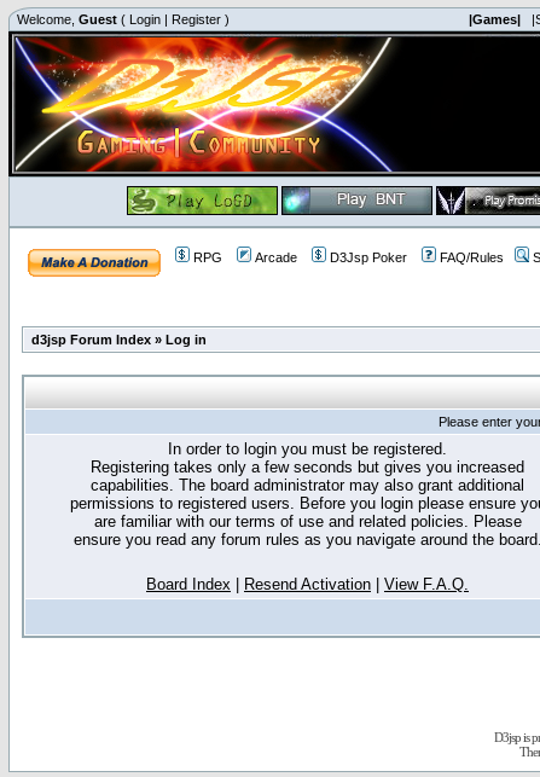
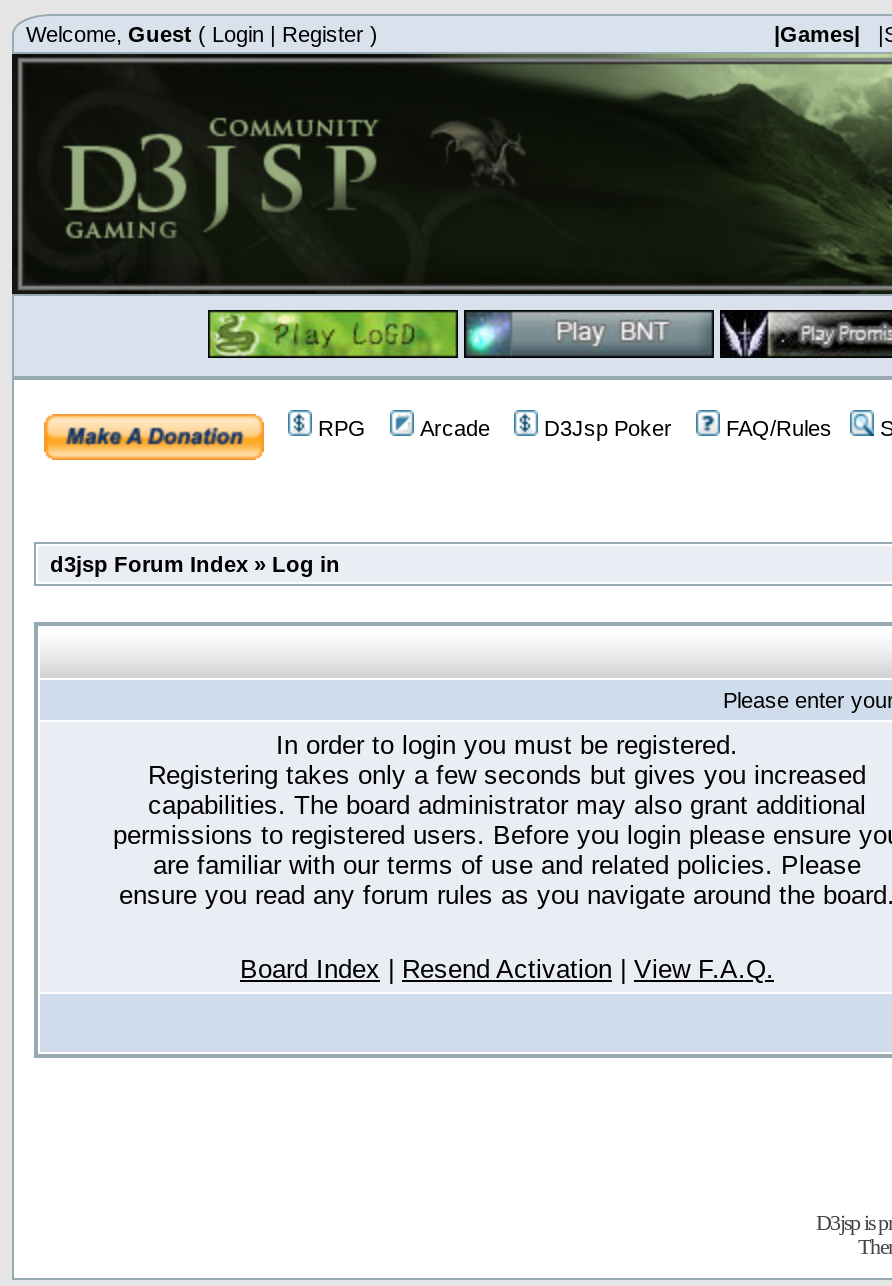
- [image]
+ [image]
